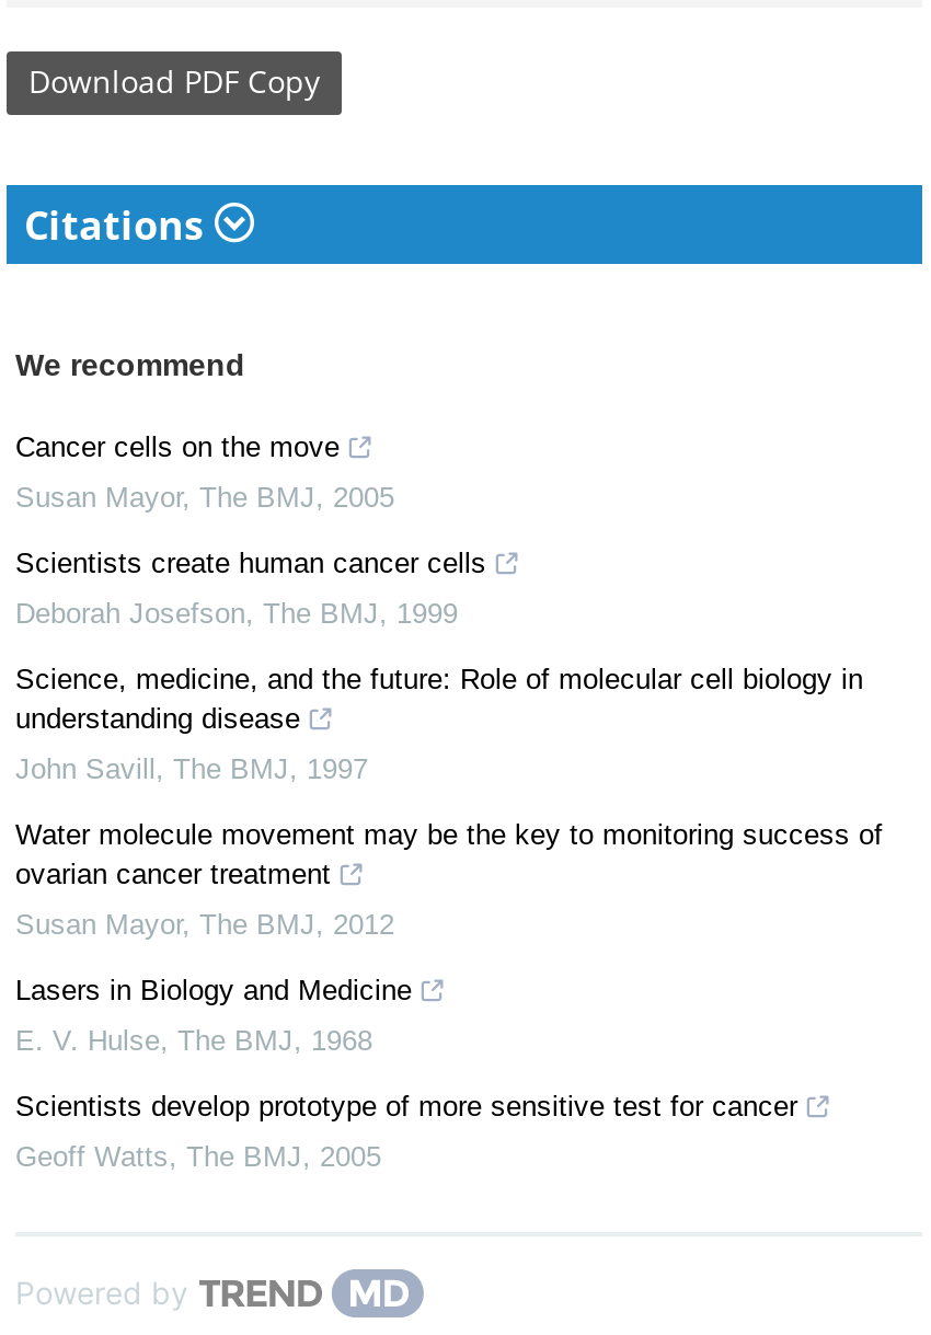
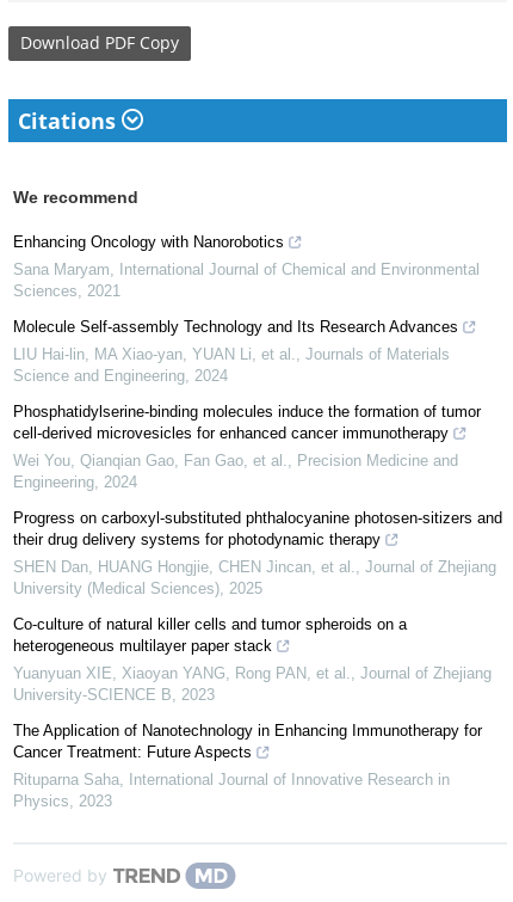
- Cancer cells on the move
+ Enhancing Oncology with Nanorobotics

- Susan Mayor, The BMJ, 2005
+ Sana Maryam, International Journal of Chemical and Environmental
+ Sciences, 2021

- Scientists create human cancer cells
+ Molecule Self-assembly Technology and Its Research Advances

- Deborah Josefson, The BMJ, 1999
+ LIU Hai-lin, MA Xiao-yan, YUAN Li, et al., Journals of Materials
+ Science and Engineering, 2024

- Science, medicine, and the future: Role of molecular cell biology in
- understanding disease
+ Phosphatidylserine-binding molecules induce the formation of tumor
+ cell-derived microvesicles for enhanced cancer immunotherapy

- John Savill, The BMJ, 1997
+ Wei You, Qianqian Gao, Fan Gao, et al., Precision Medicine and
+ Engineering, 2024

- Water molecule movement may be the key to monitoring success of
- ovarian cancer treatment
+ Progress on carboxyl-substituted phthalocyanine photosen-sitizers and
+ their drug delivery systems for photodynamic therapy

- Susan Mayor, The BMJ, 2012
+ SHEN Dan, HUANG Hongjie, CHEN Jincan, et al., Journal of Zhejiang
+ University (Medical Sciences), 2025

- Lasers in Biology and Medicine
+ Co-culture of natural killer cells and tumor spheroids on a
+ heterogeneous multilayer paper stack

- E. V. Hulse, The BMJ, 1968
+ Yuanyuan XIE, Xiaoyan YANG, Rong PAN, et al., Journal of Zhejiang
+ University-SCIENCE B, 2023

- Scientists develop prototype of more sensitive test for cancer
+ The Application of Nanotechnology in Enhancing Immunotherapy for
+ Cancer Treatment: Future Aspects

- Geoff Watts, The BMJ, 2005
+ Rituparna Saha, International Journal of Innovative Research in
+ Physics, 2023
